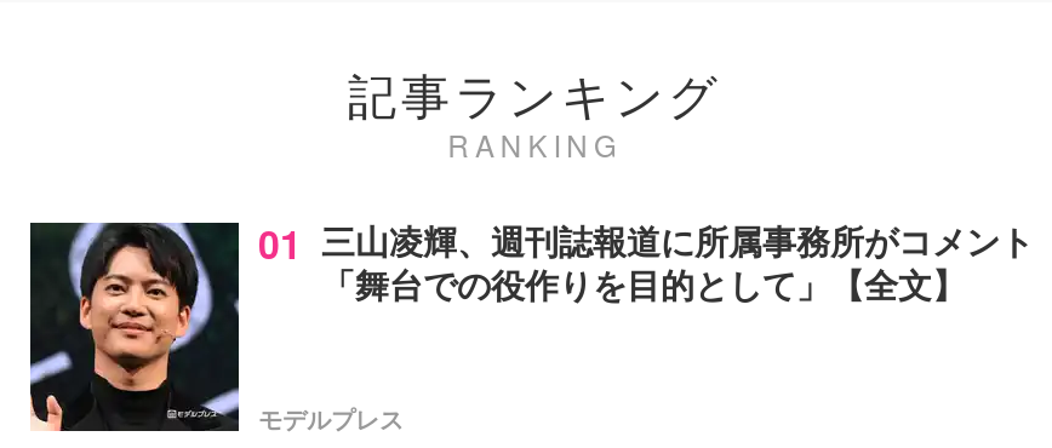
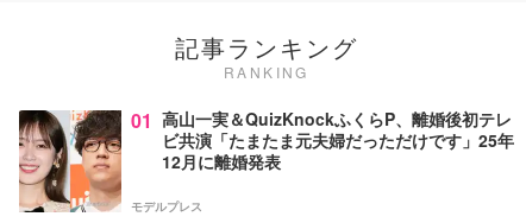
- [image]
- 01 三山凌輝、週刊誌報道に所属事務所がコメント
- 「舞台での役作りを目的として」【全文】
+ [image]
+ 01 高山一実＆QuizKnockふくらP、離婚後初テレ
+ ビ共演「たまたま元夫婦だっただけです」25年
+ 12月に離婚発表
